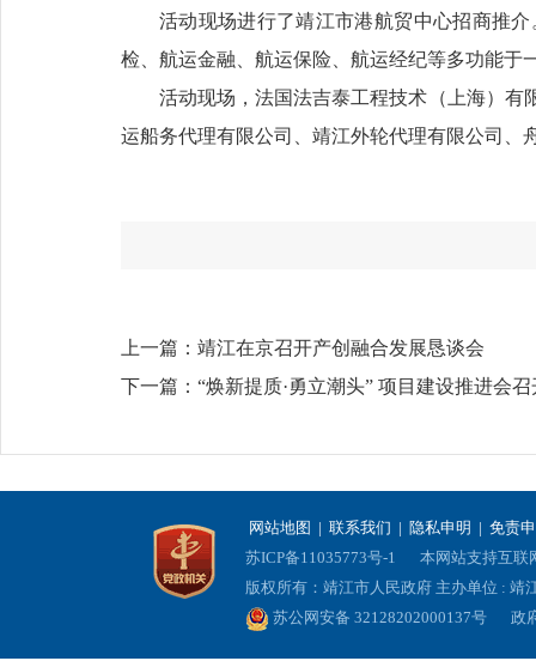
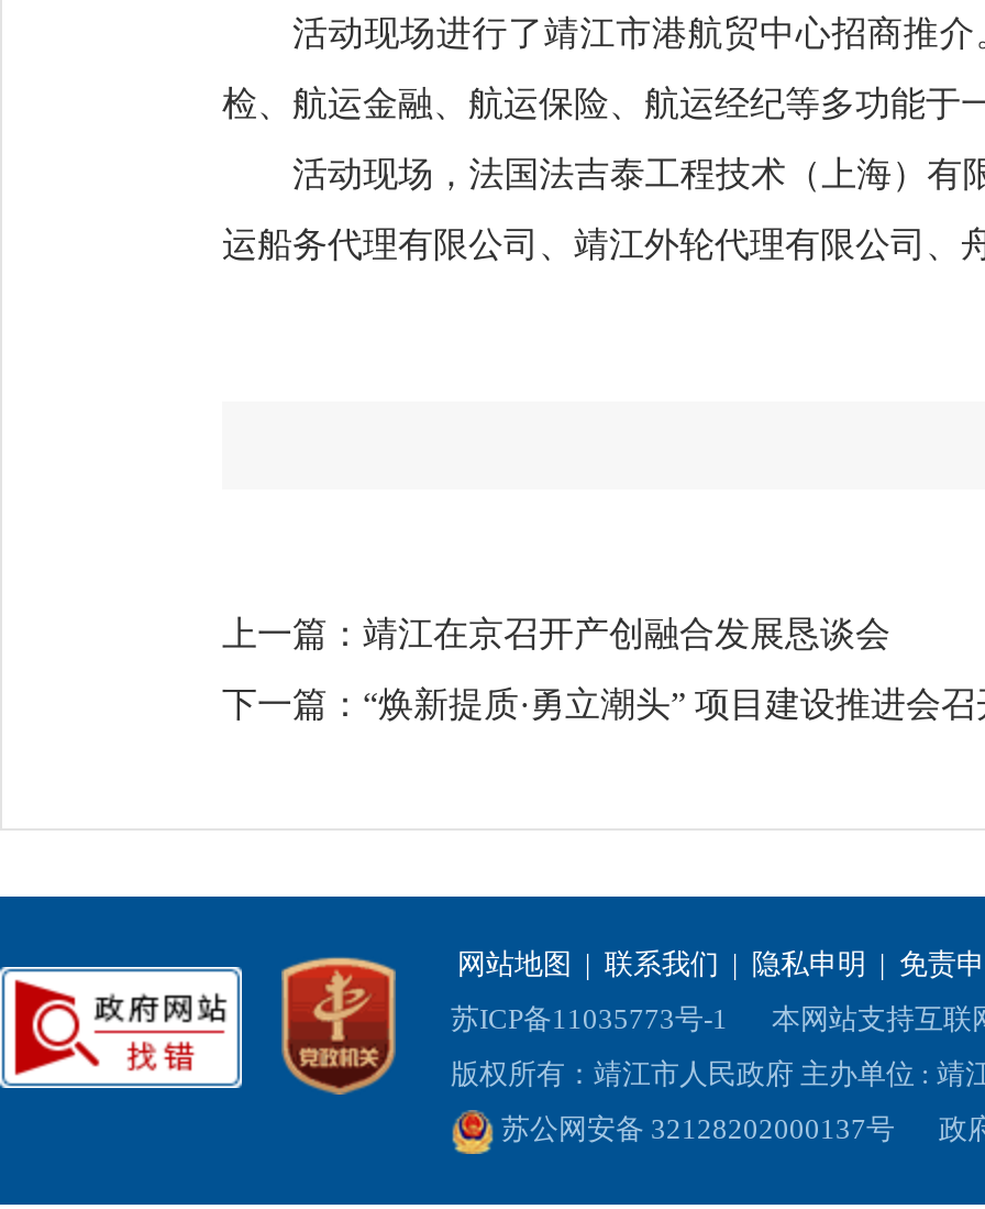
+ [image]
